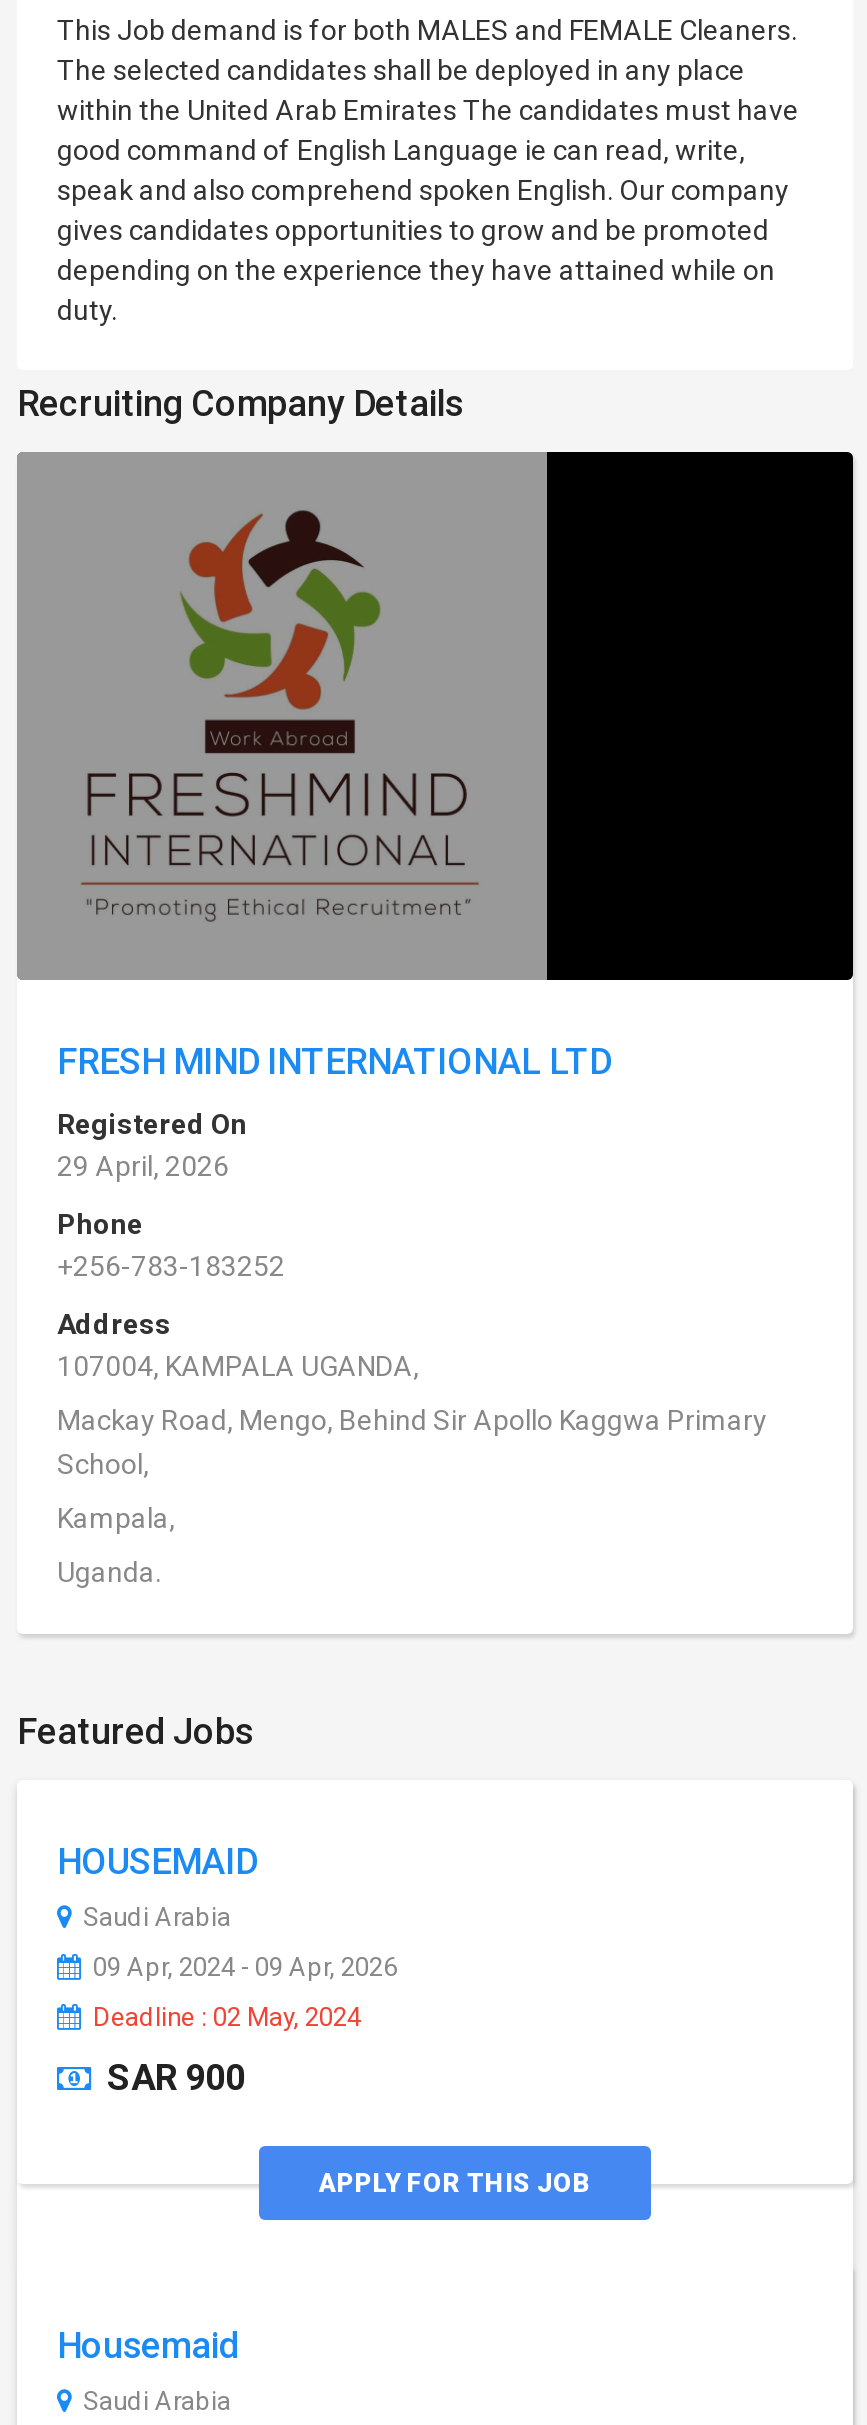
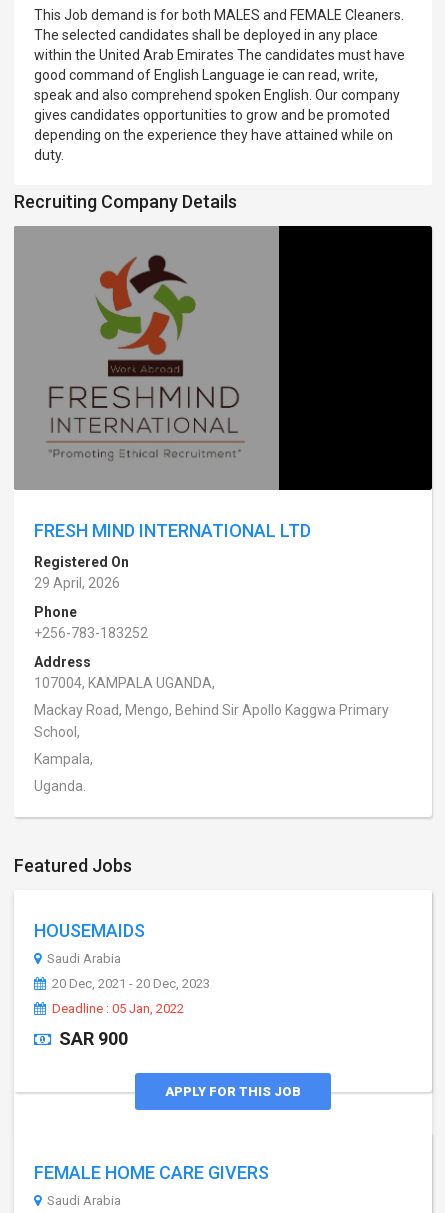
- HOUSEMAID
+ HOUSEMAIDS

- 09 Apr, 2024 - 09 Apr, 2026
+ 20 Dec, 2021 - 20 Dec, 2023

- Deadline : 02 May, 2024
+ Deadline : 05 Jan, 2022

- Housemaid
+ FEMALE HOME CARE GIVERS
